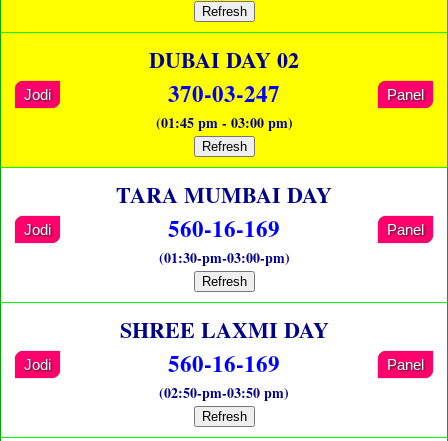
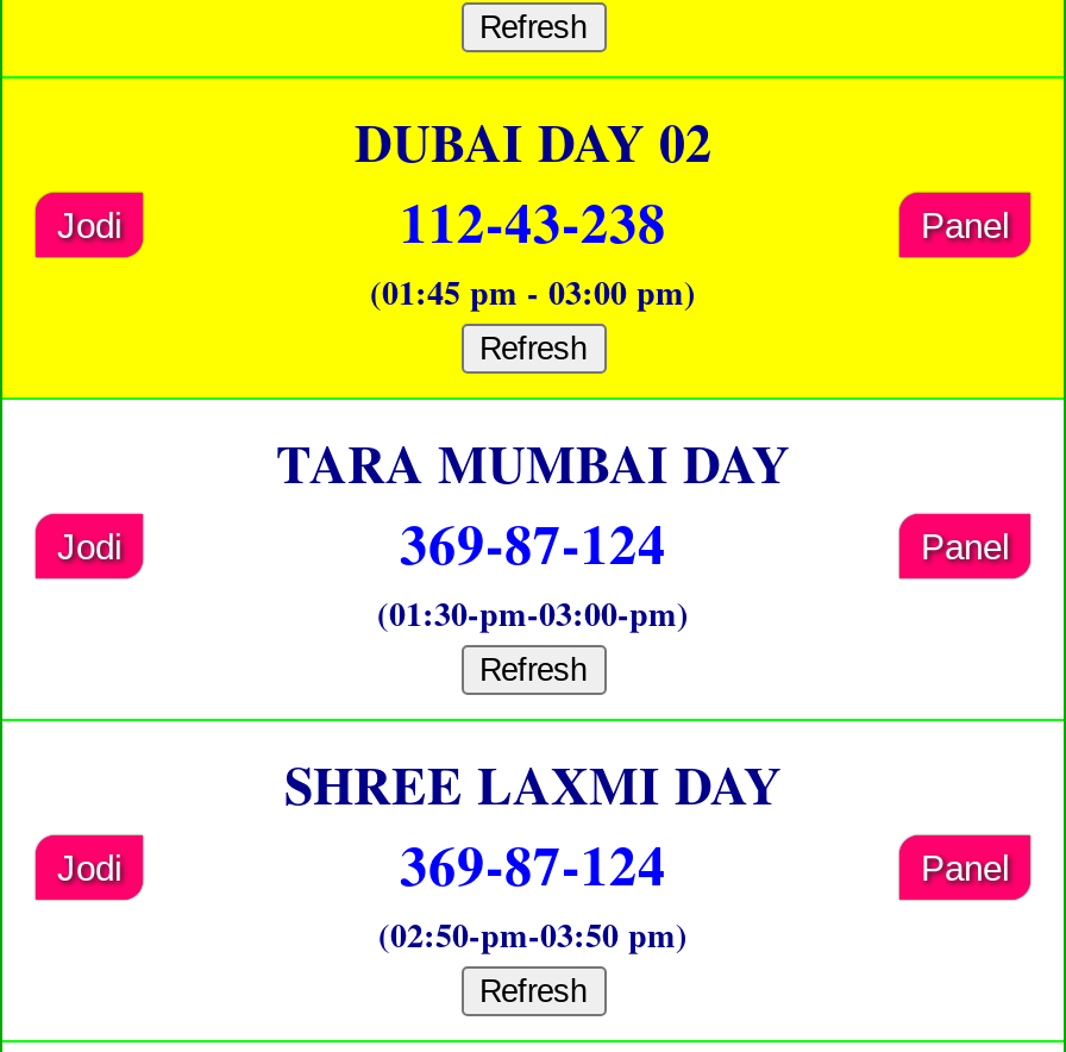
- 370-03-247
+ 112-43-238

- 560-16-169
+ 369-87-124

- 560-16-169
+ 369-87-124
